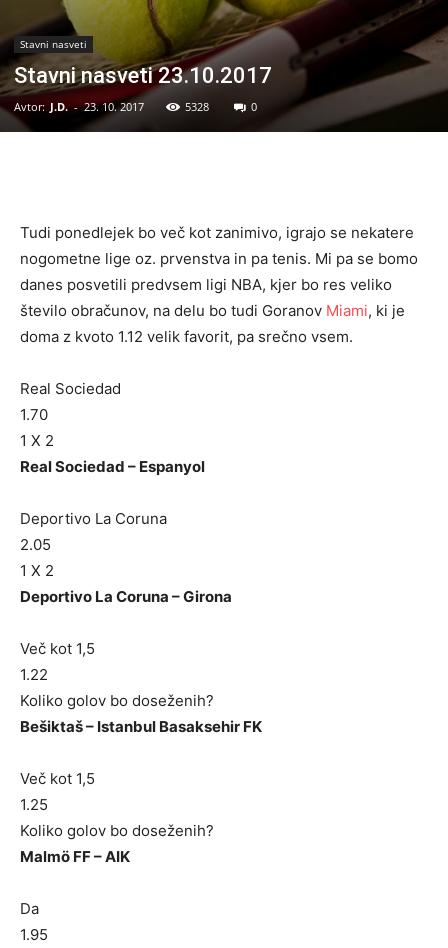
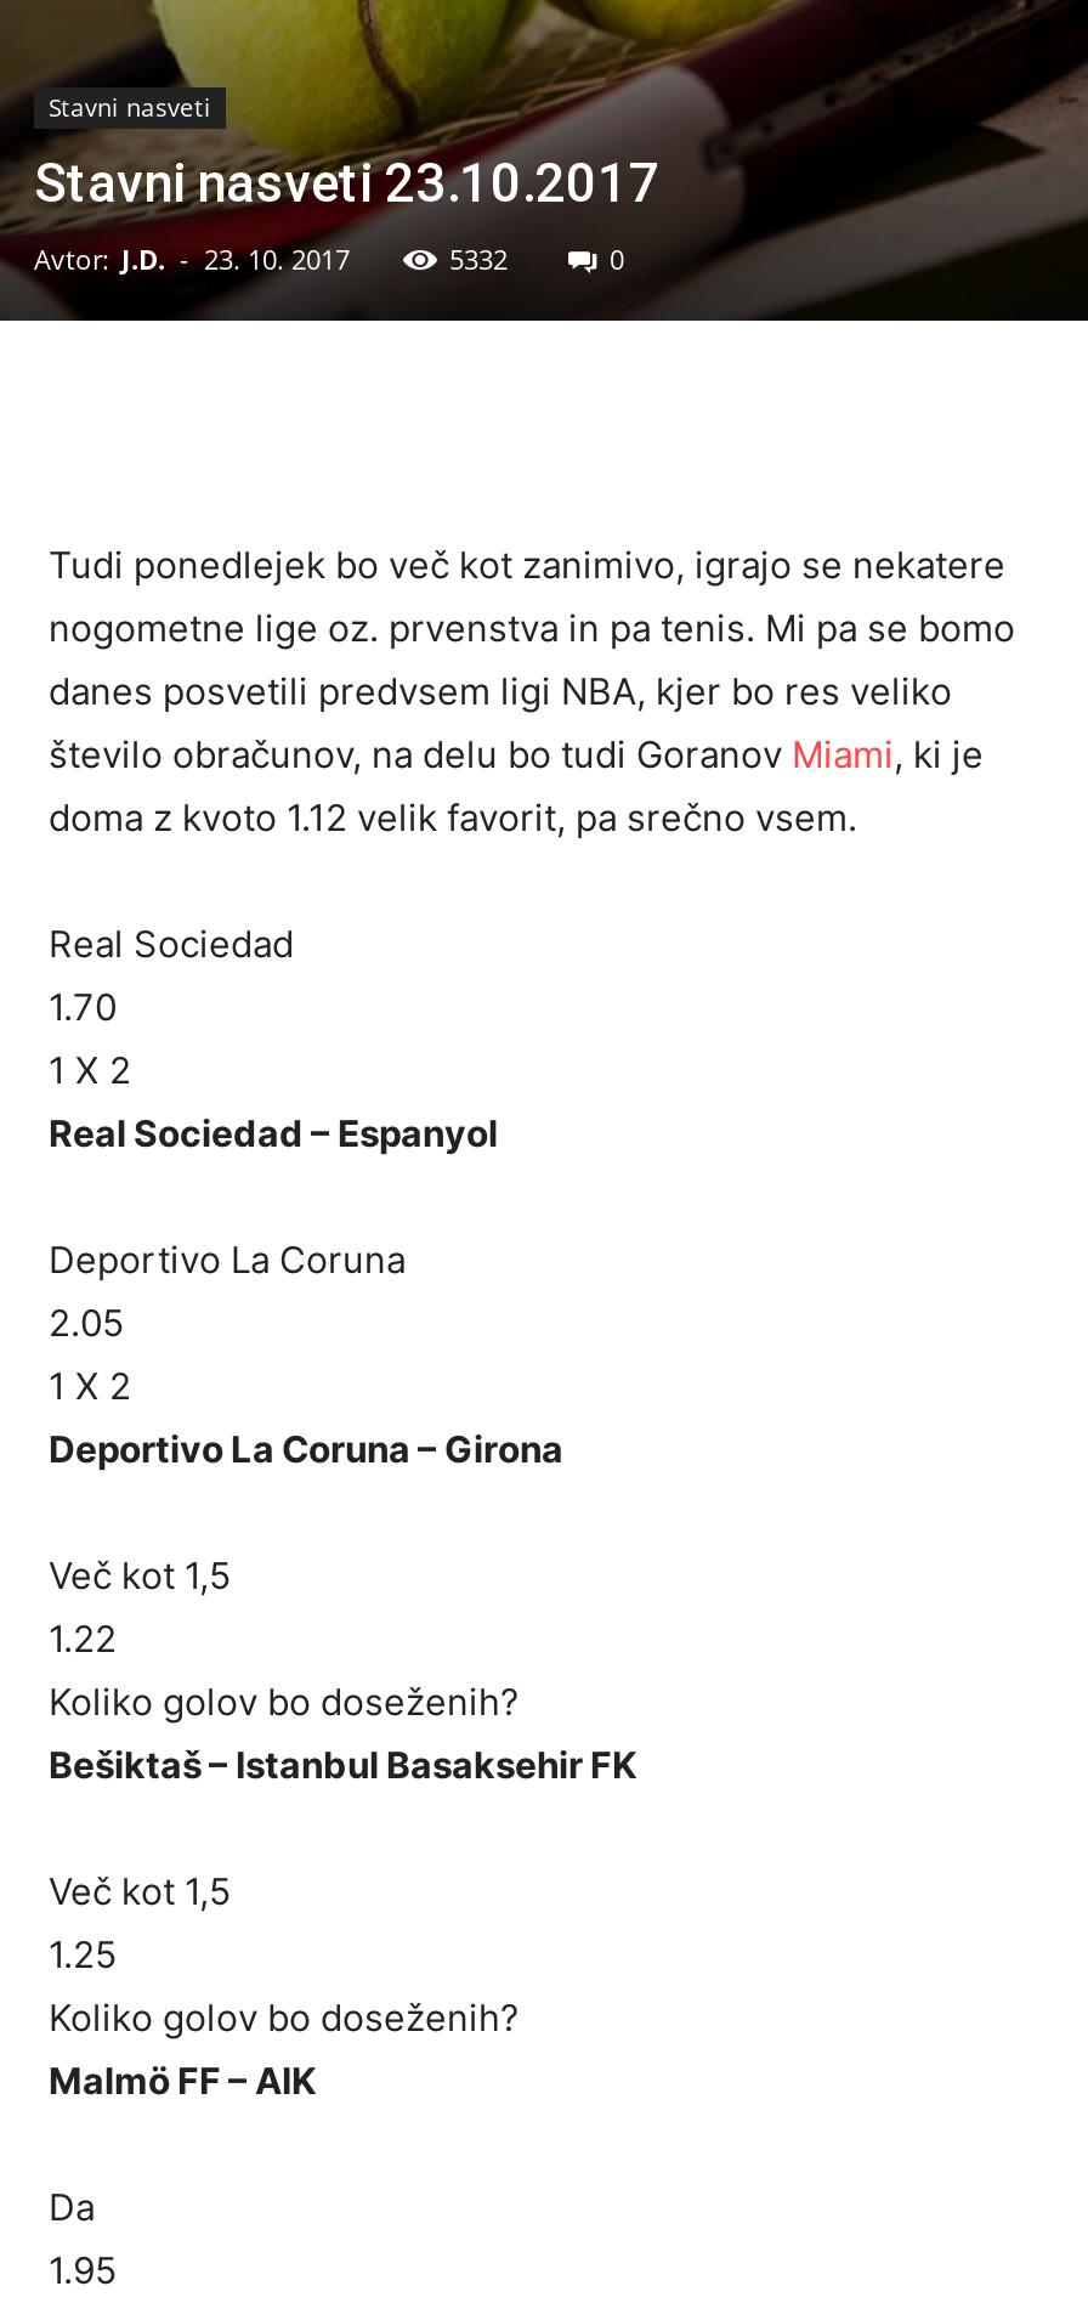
- 5328
+ 5332
